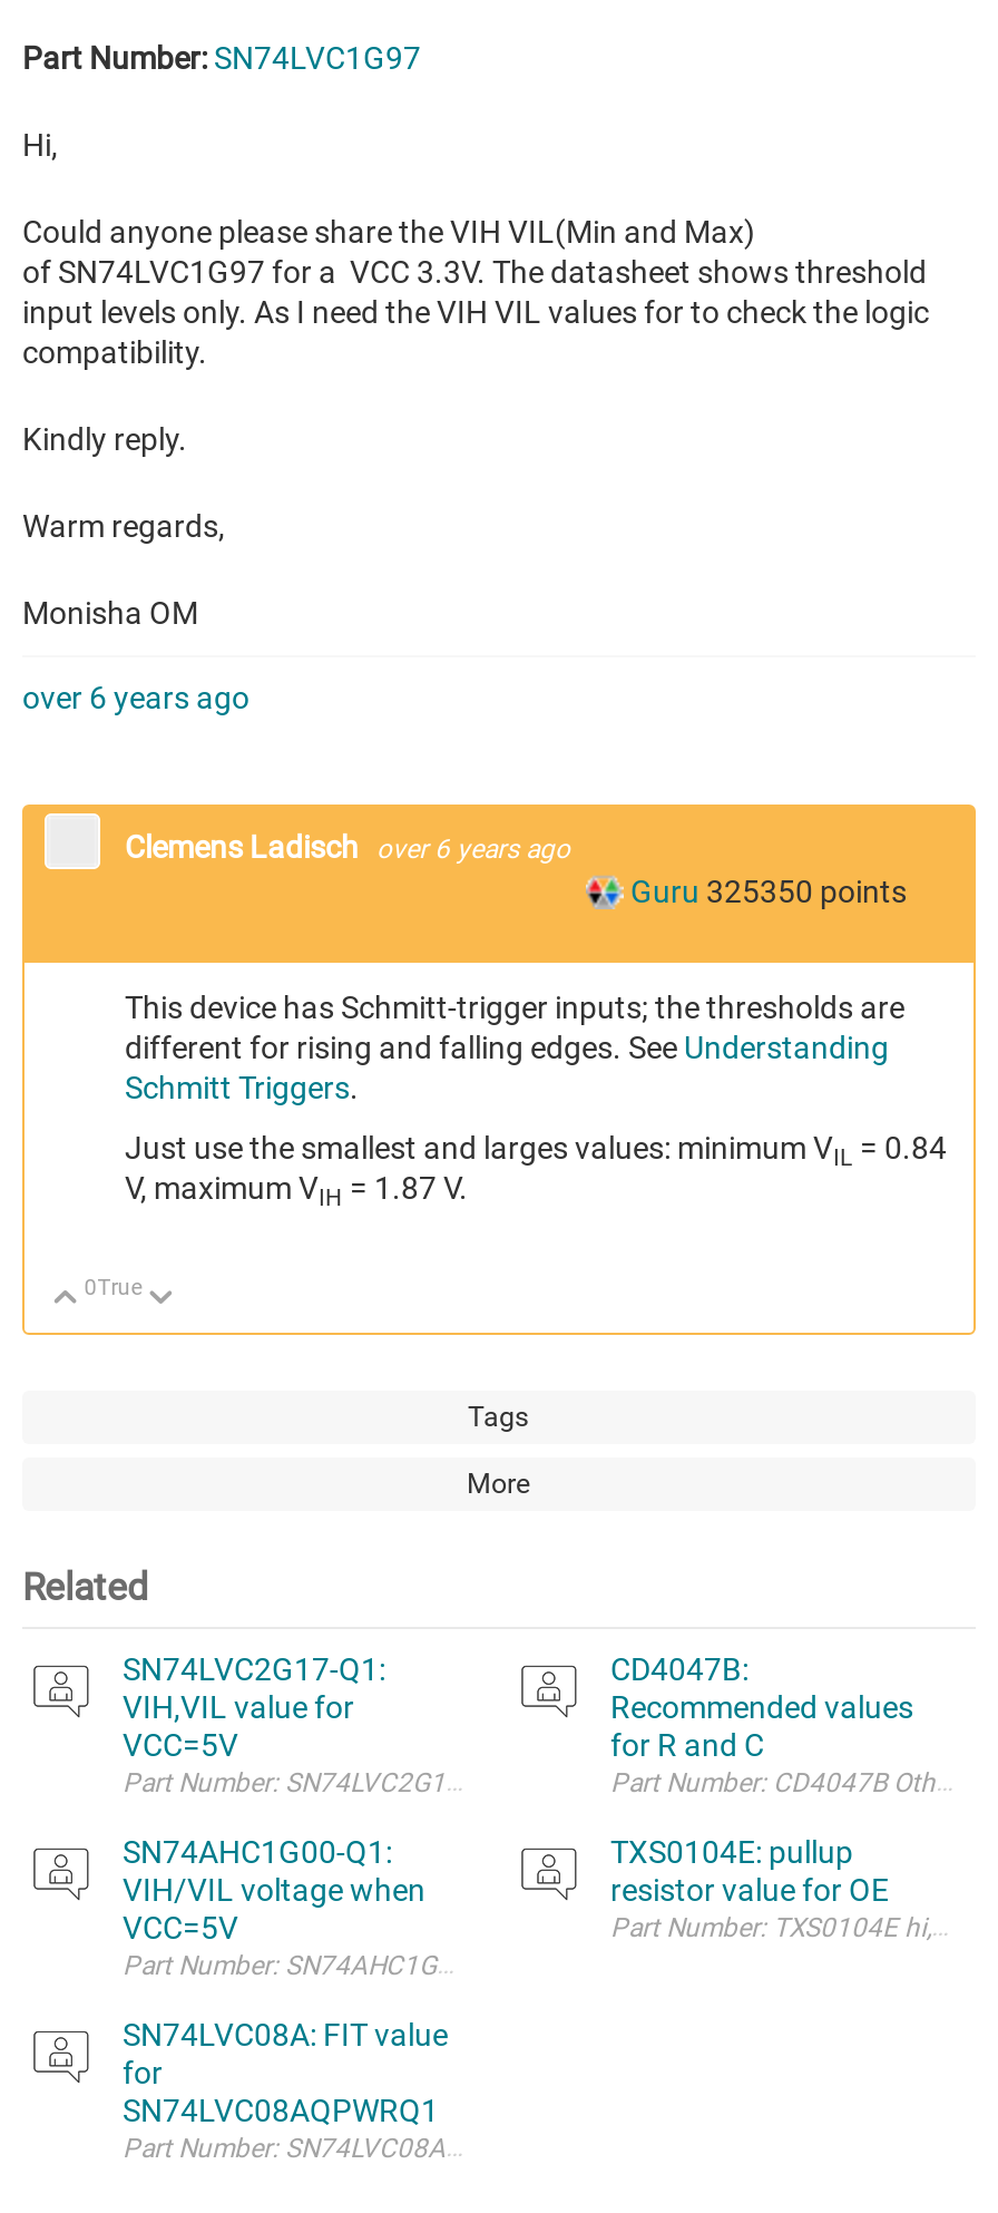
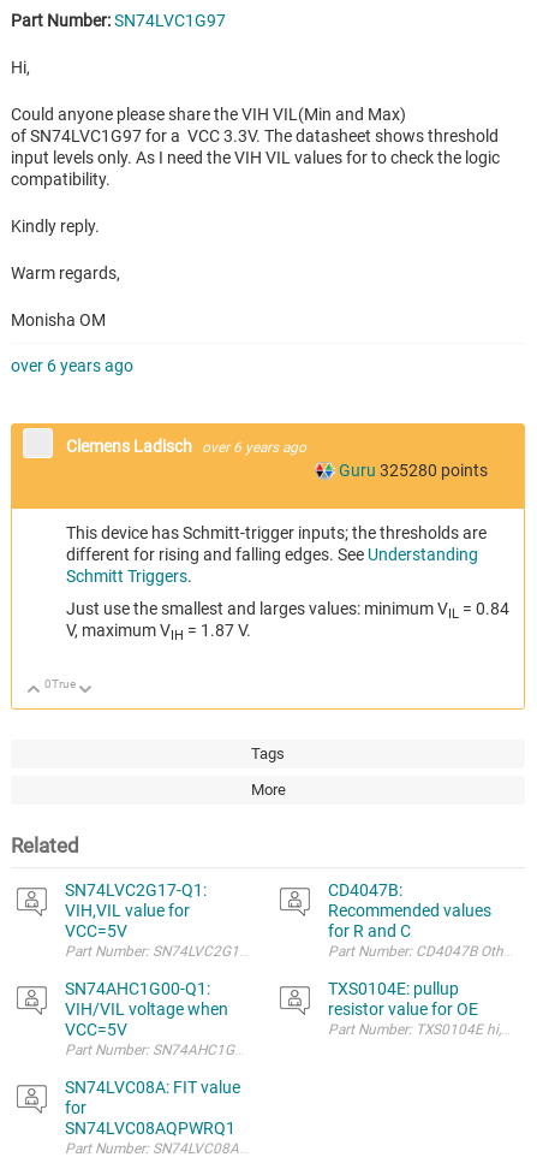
- Guru 325350 points
+ Guru 325280 points
